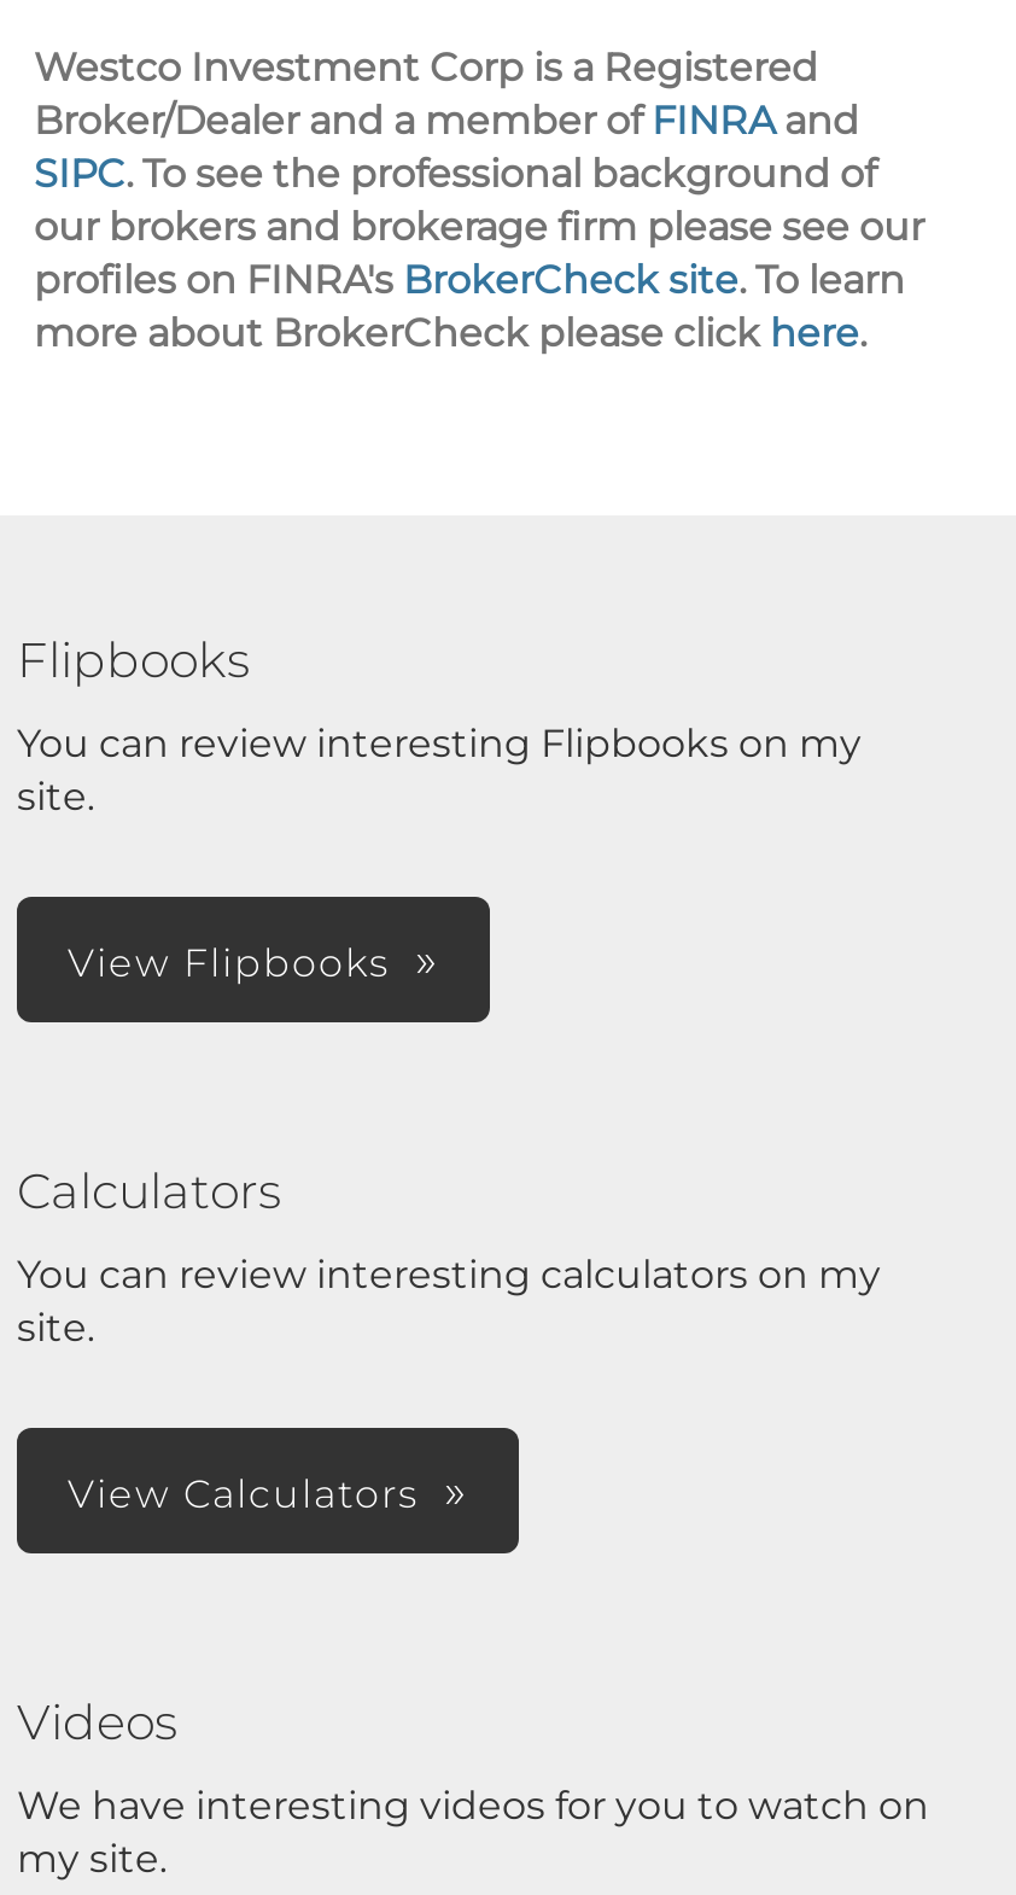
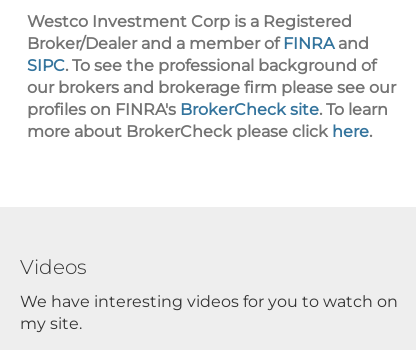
- Flipbooks
- You can review interesting Flipbooks on my
- site.

- View Flipbooks

- Calculators
- You can review interesting calculators on my
- site.

- View Calculators
